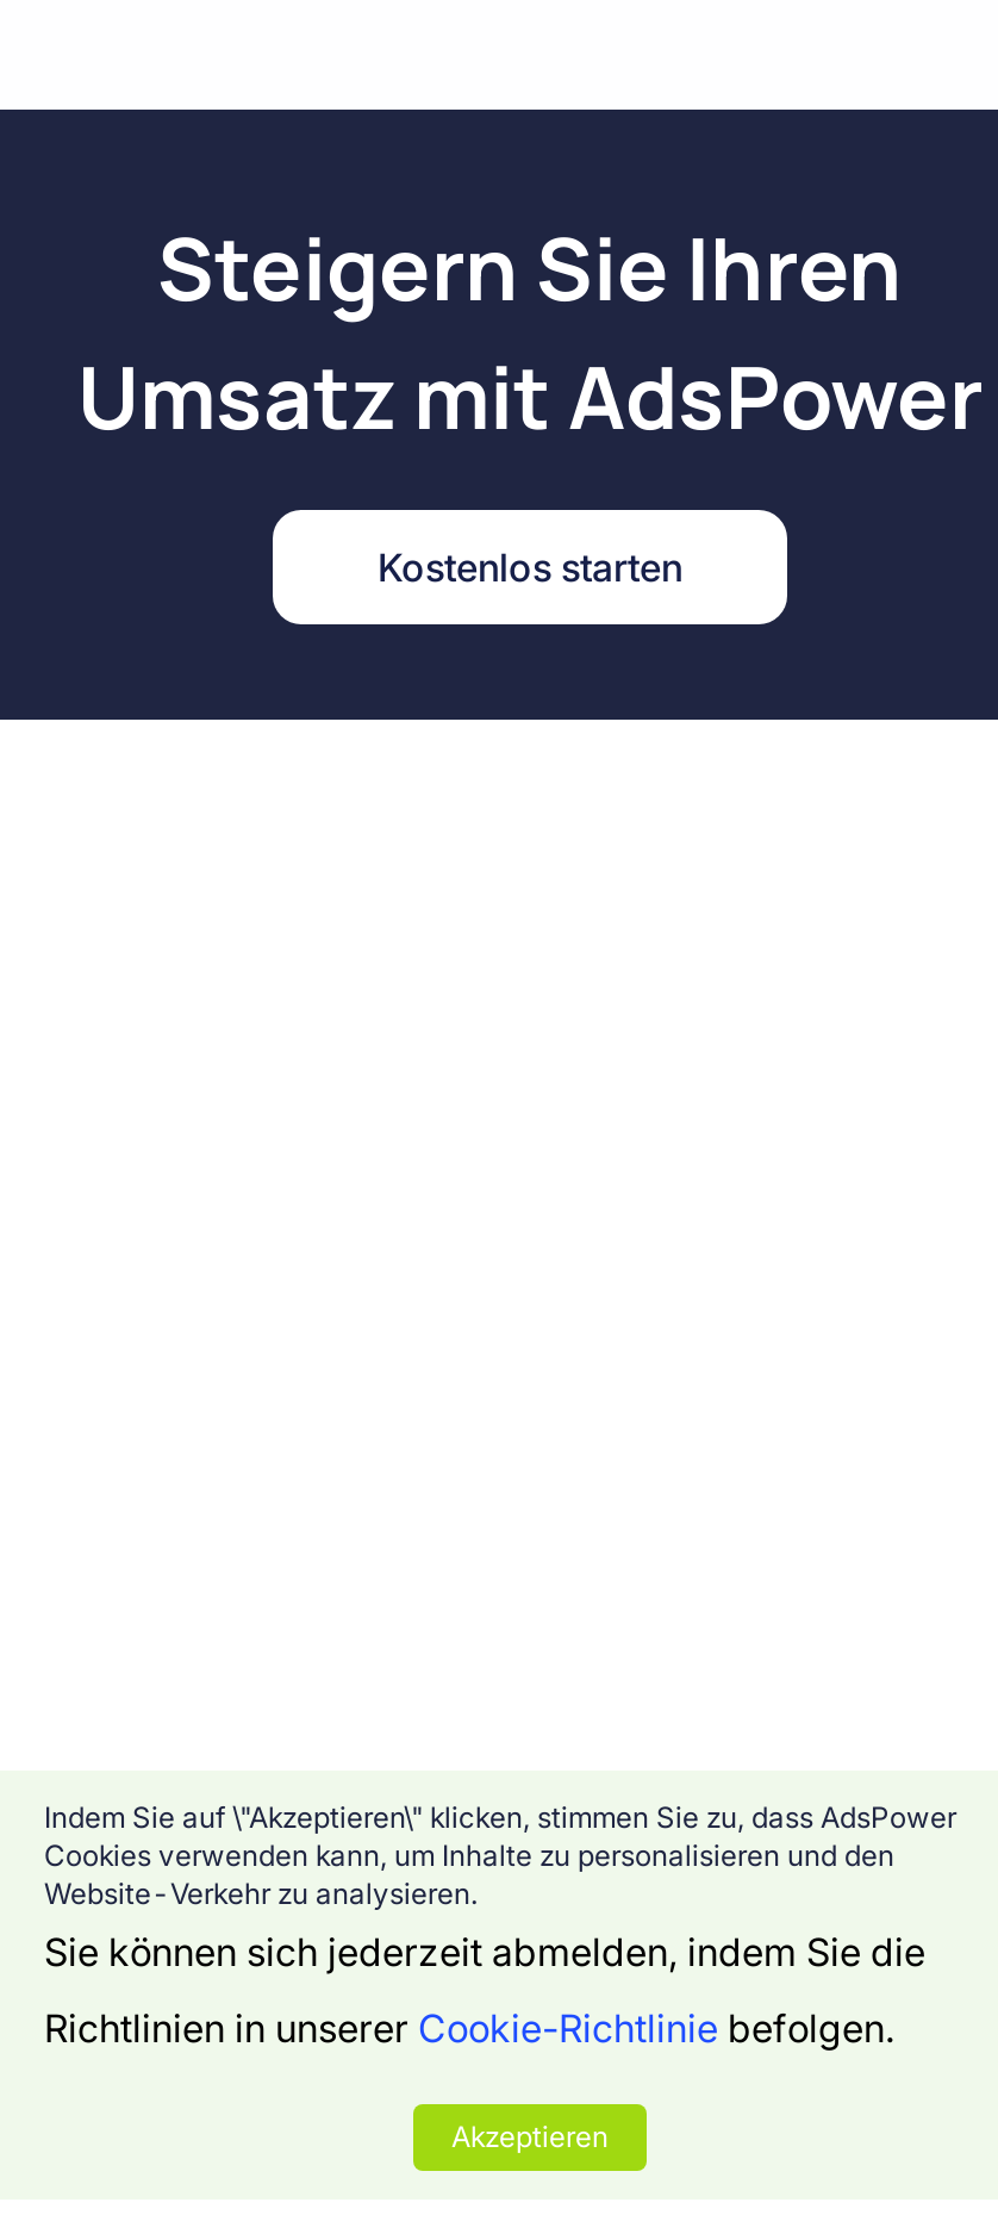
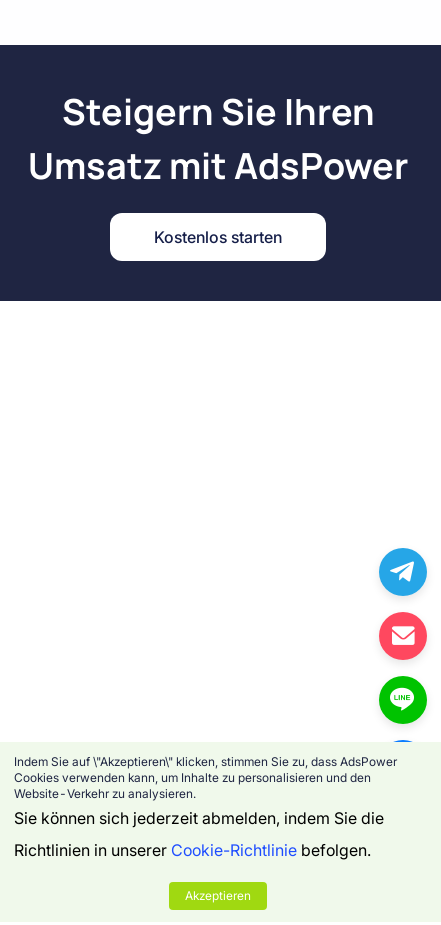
+ [image]

+ [image]

+ [image]
